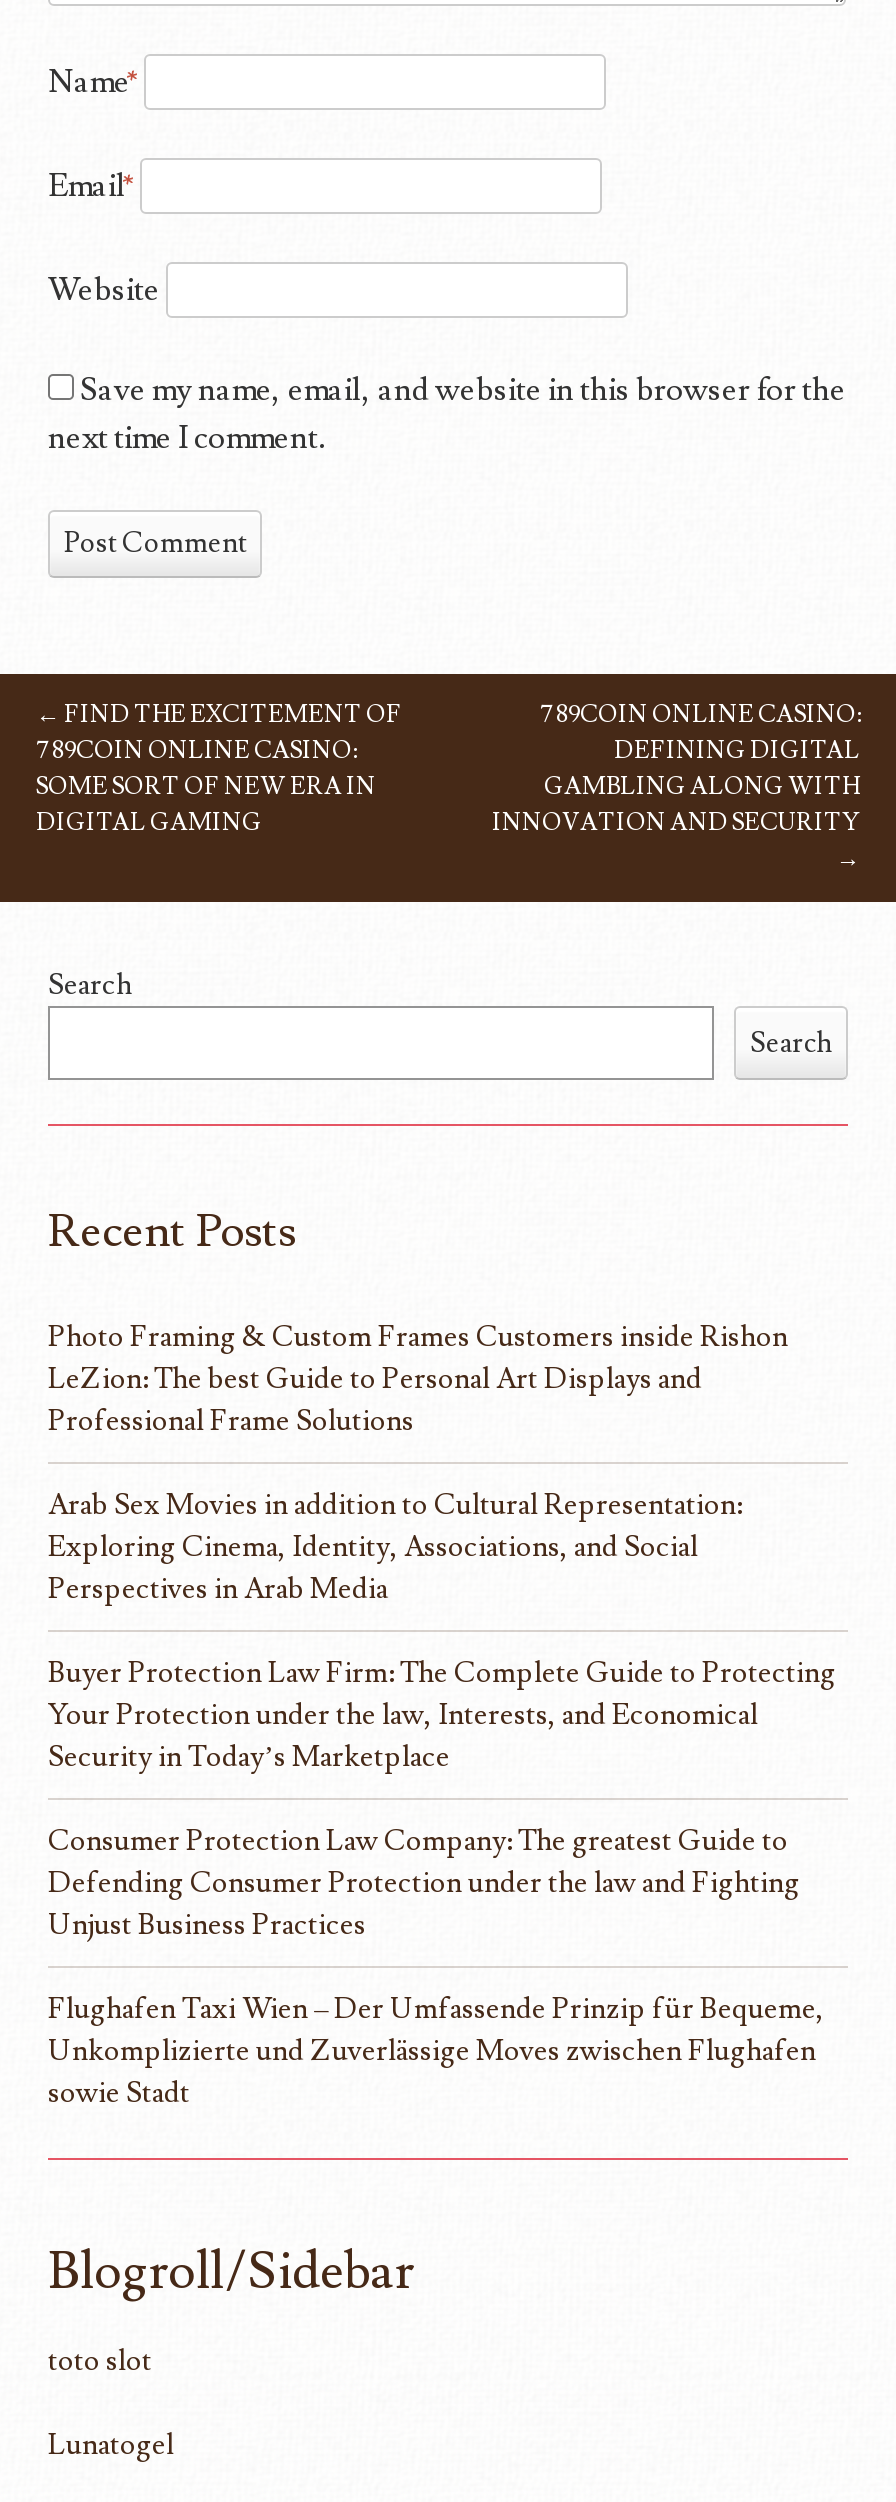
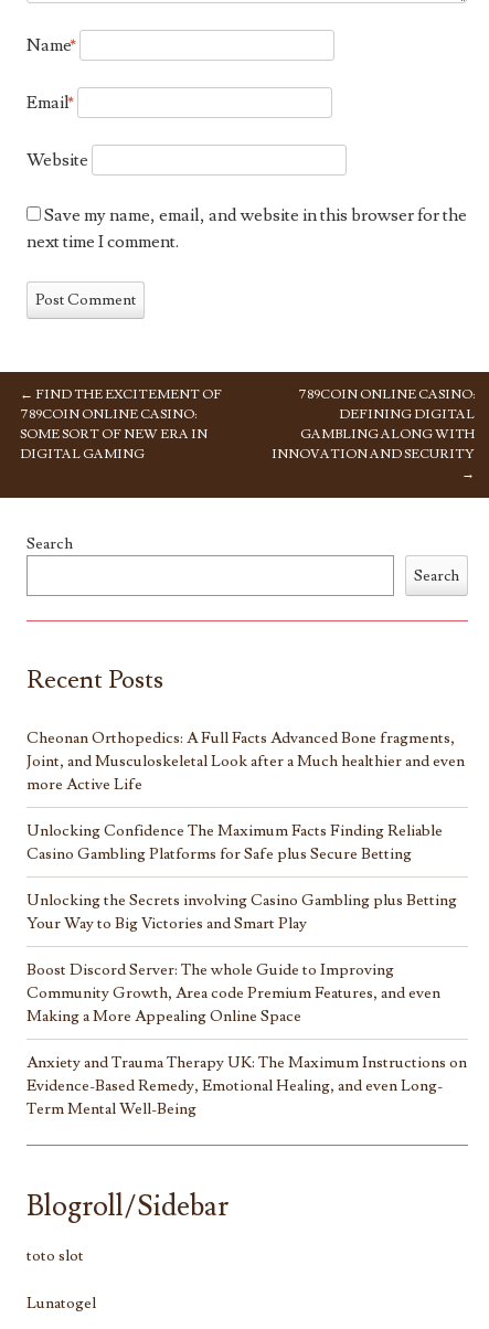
- Photo Framing & Custom Frames Customers inside Rishon
- LeZion: The best Guide to Personal Art Displays and
- Professional Frame Solutions
+ Cheonan Orthopedics: A Full Facts Advanced Bone fragments,
+ Joint, and Musculoskeletal Look after a Much healthier and even
+ more Active Life

- Arab Sex Movies in addition to Cultural Representation:
- Exploring Cinema, Identity, Associations, and Social
- Perspectives in Arab Media
+ Unlocking Confidence The Maximum Facts Finding Reliable
+ Casino Gambling Platforms for Safe plus Secure Betting

- Buyer Protection Law Firm: The Complete Guide to Protecting
- Your Protection under the law, Interests, and Economical
- Security in Today’s Marketplace
+ Unlocking the Secrets involving Casino Gambling plus Betting
+ Your Way to Big Victories and Smart Play

- Consumer Protection Law Company: The greatest Guide to
- Defending Consumer Protection under the law and Fighting
- Unjust Business Practices
+ Boost Discord Server: The whole Guide to Improving
+ Community Growth, Area code Premium Features, and even
+ Making a More Appealing Online Space

- Flughafen Taxi Wien – Der Umfassende Prinzip für Bequeme,
- Unkomplizierte und Zuverlässige Moves zwischen Flughafen
- sowie Stadt
+ Anxiety and Trauma Therapy UK: The Maximum Instructions on
+ Evidence-Based Remedy, Emotional Healing, and even Long-
+ Term Mental Well-Being
